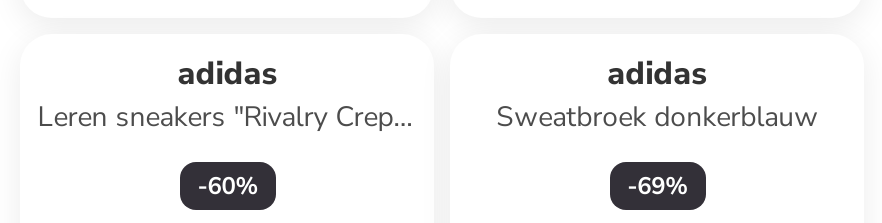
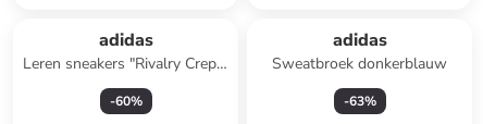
- -69%
+ -63%
